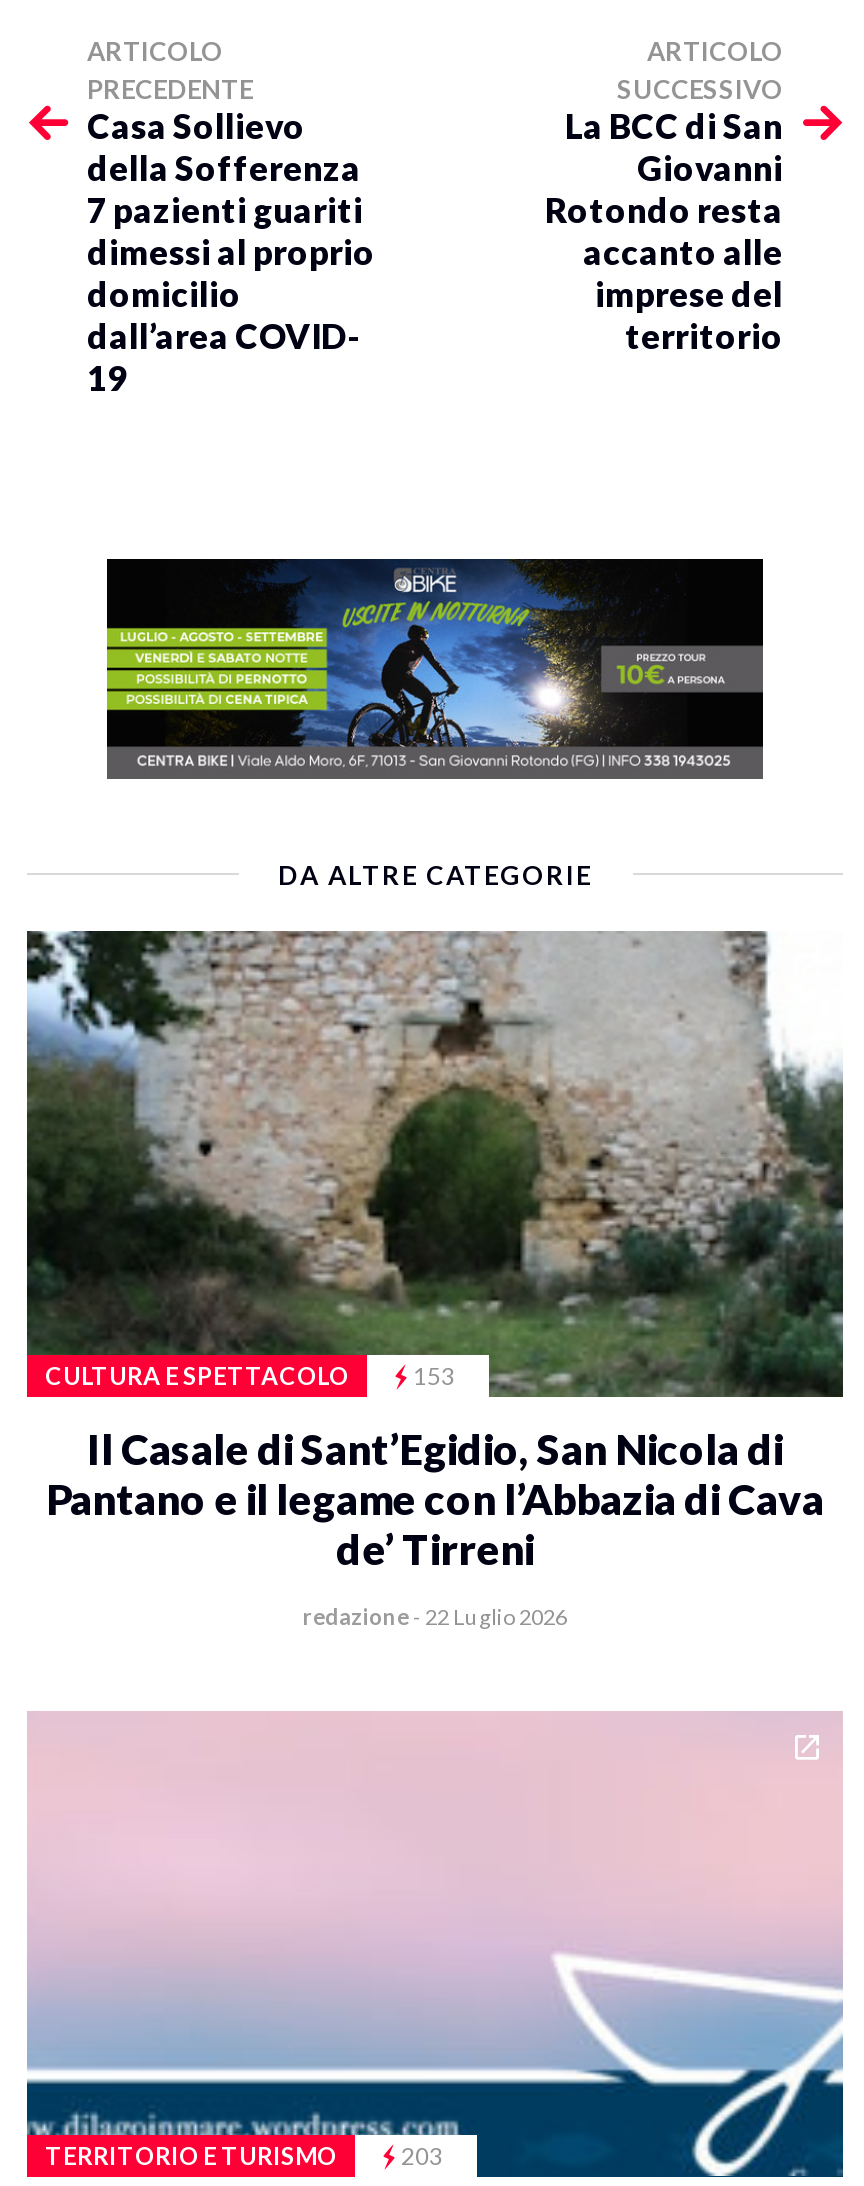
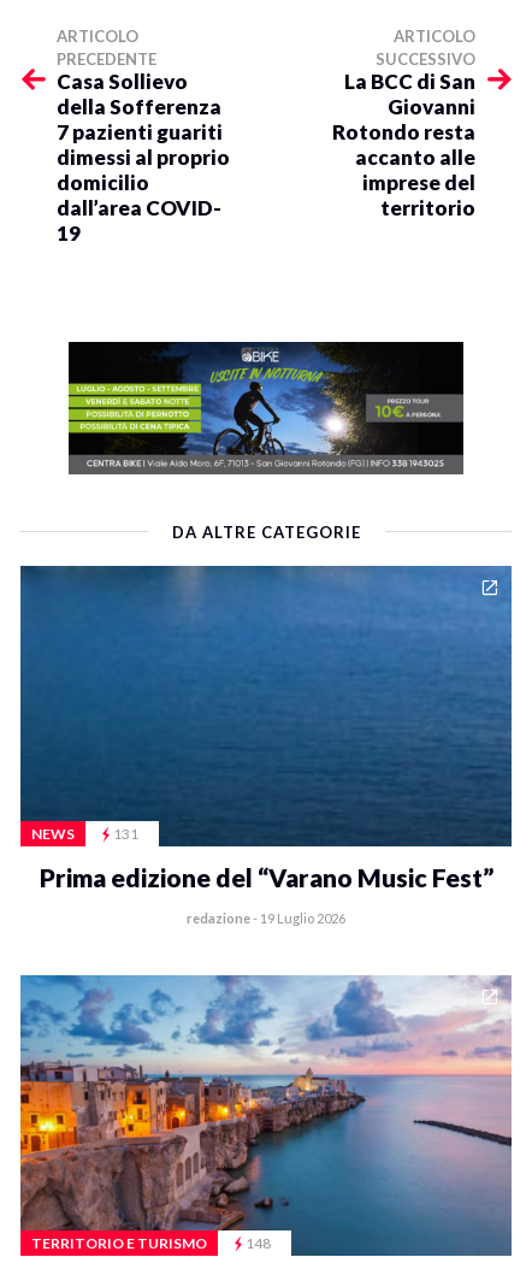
- [image]
- CULTURA E SPETTACOLO
- 153
+ [image]
+ NEWS
+ 131

- Il Casale di Sant’Egidio, San Nicola di
- Pantano e il legame con l’Abbazia di Cava
- de’ Tirreni
+ Prima edizione del “Varano Music Fest”

- redazione - 22 Luglio 2026
+ redazione - 19 Luglio 2026

- [image]
- 203
+ [image]
+ 148
